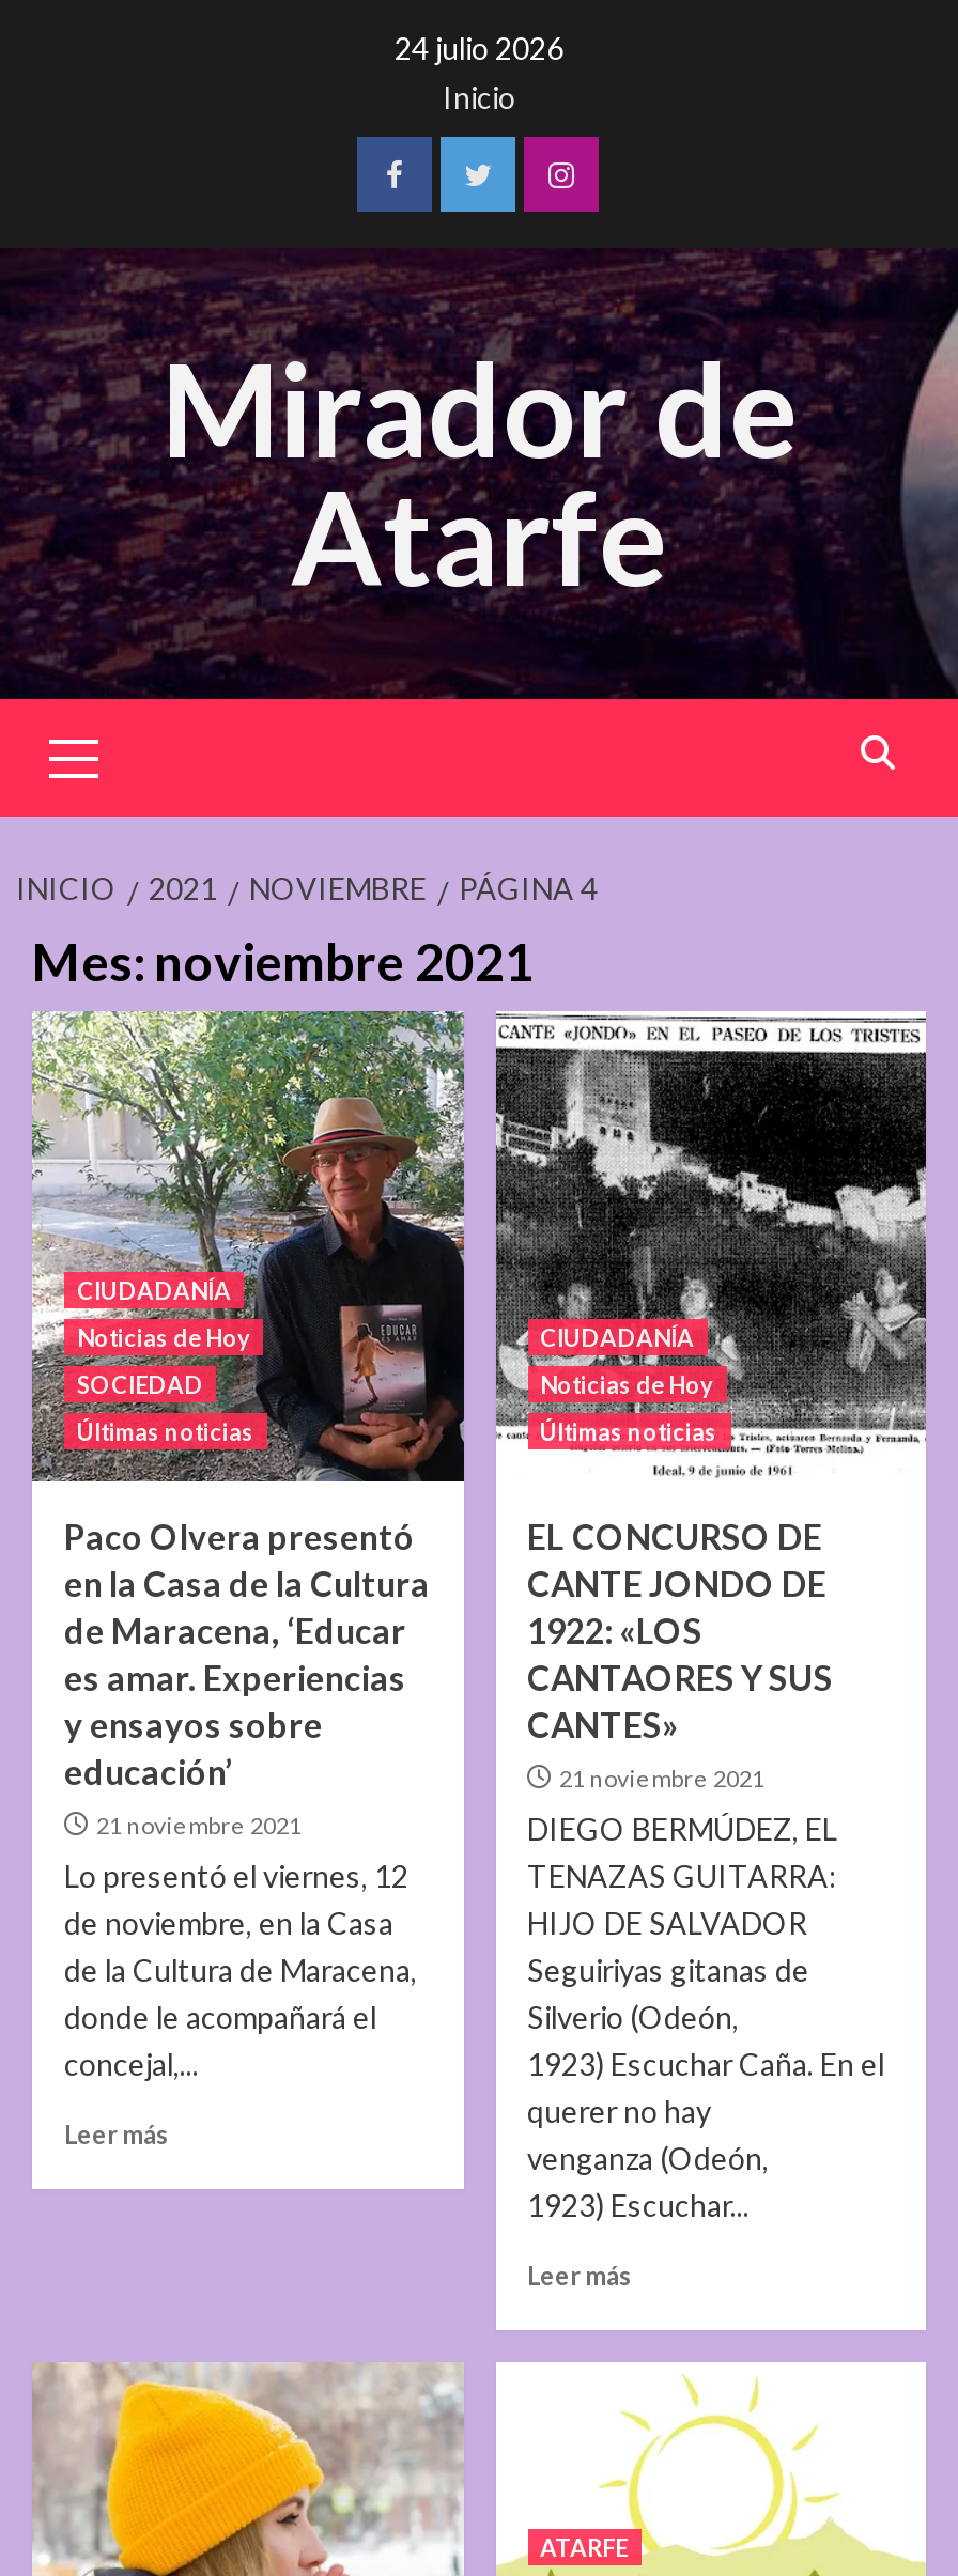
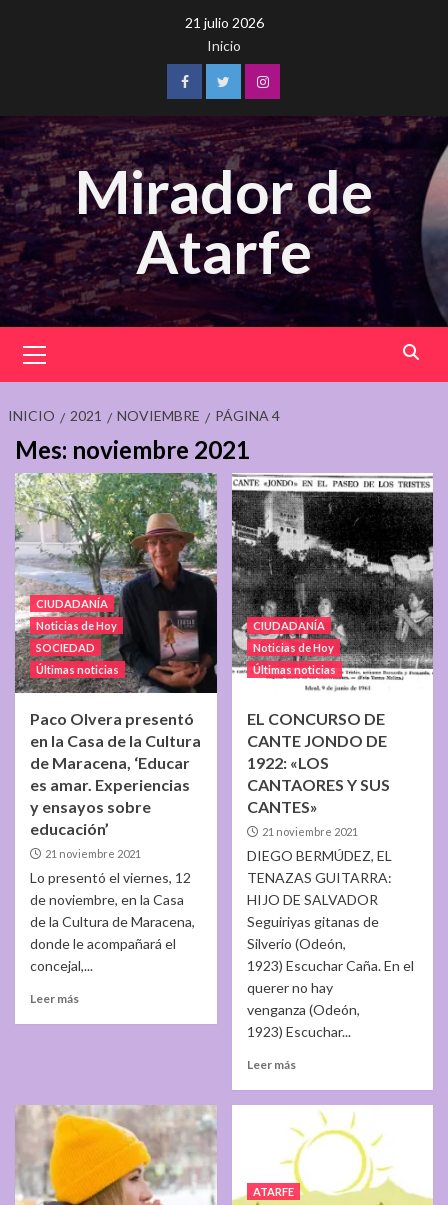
- 24 julio 2026
+ 21 julio 2026
